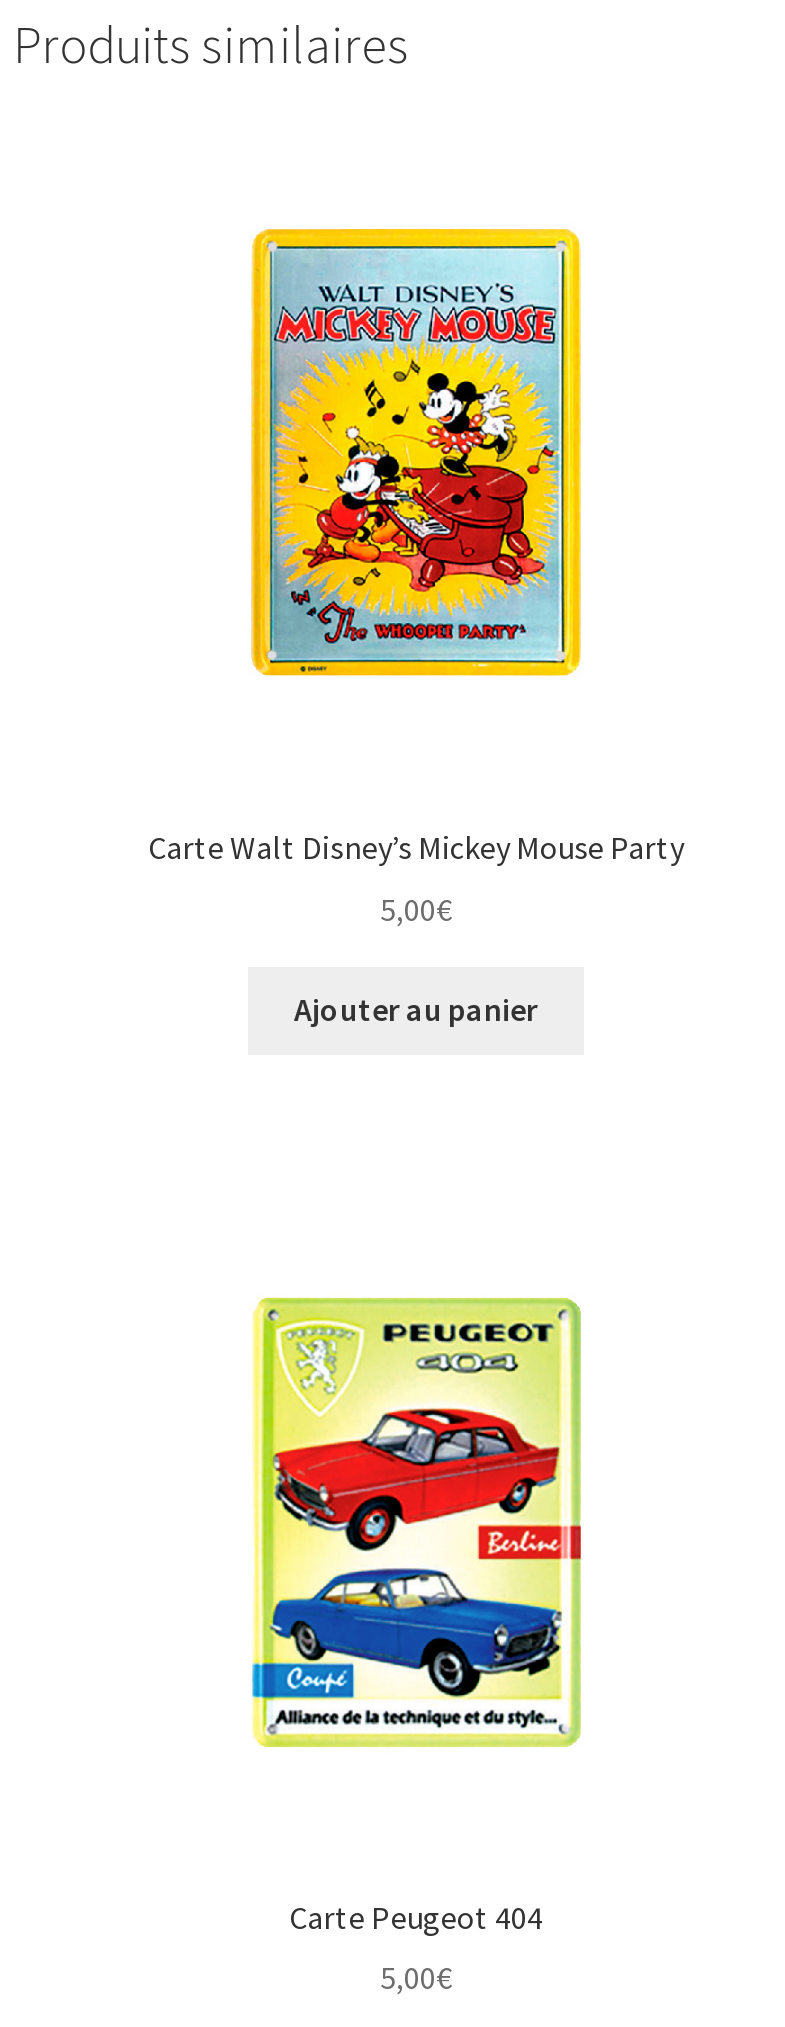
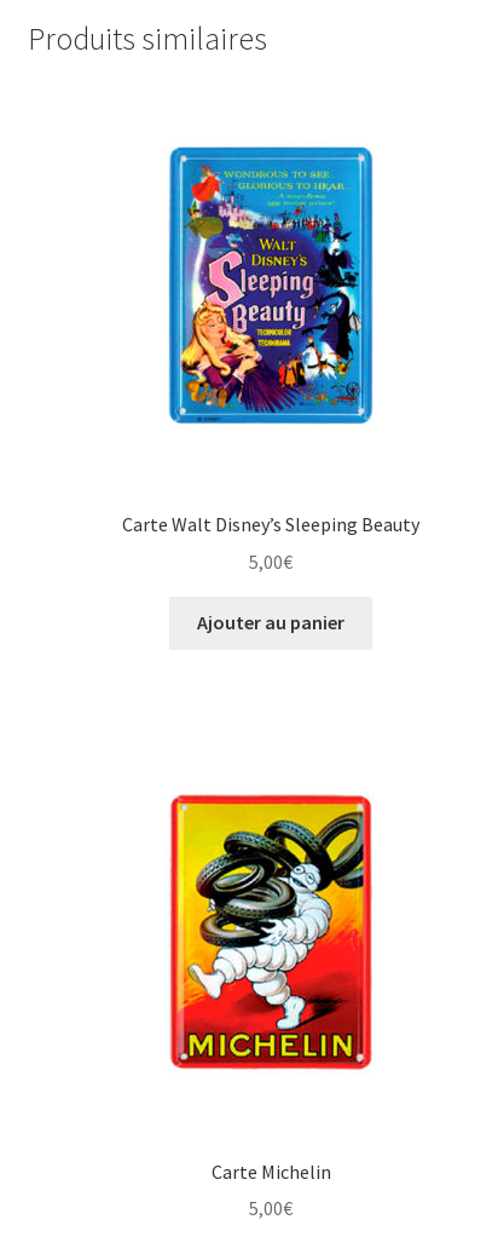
- [image]
+ [image]

- Carte Walt Disney’s Mickey Mouse Party
+ Carte Walt Disney’s Sleeping Beauty

- [image]
+ [image]

- Carte Peugeot 404
+ Carte Michelin
